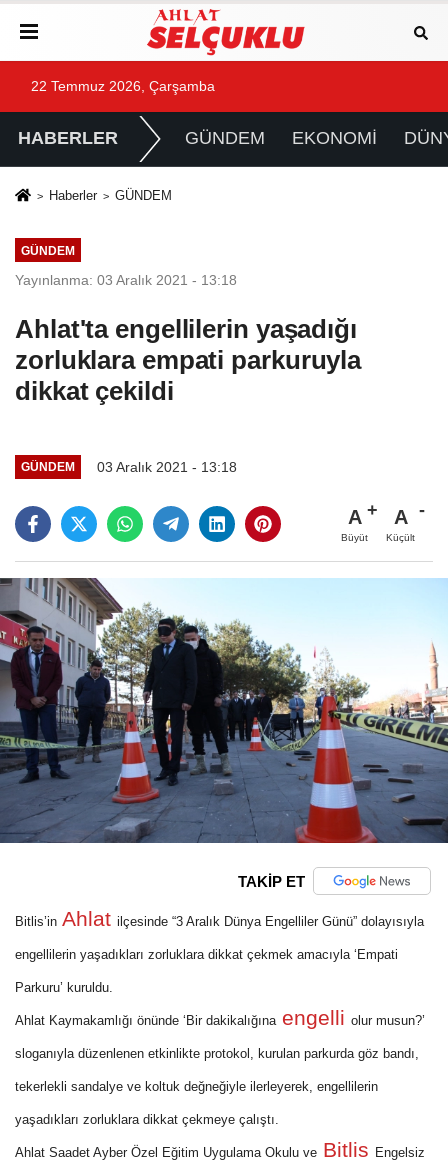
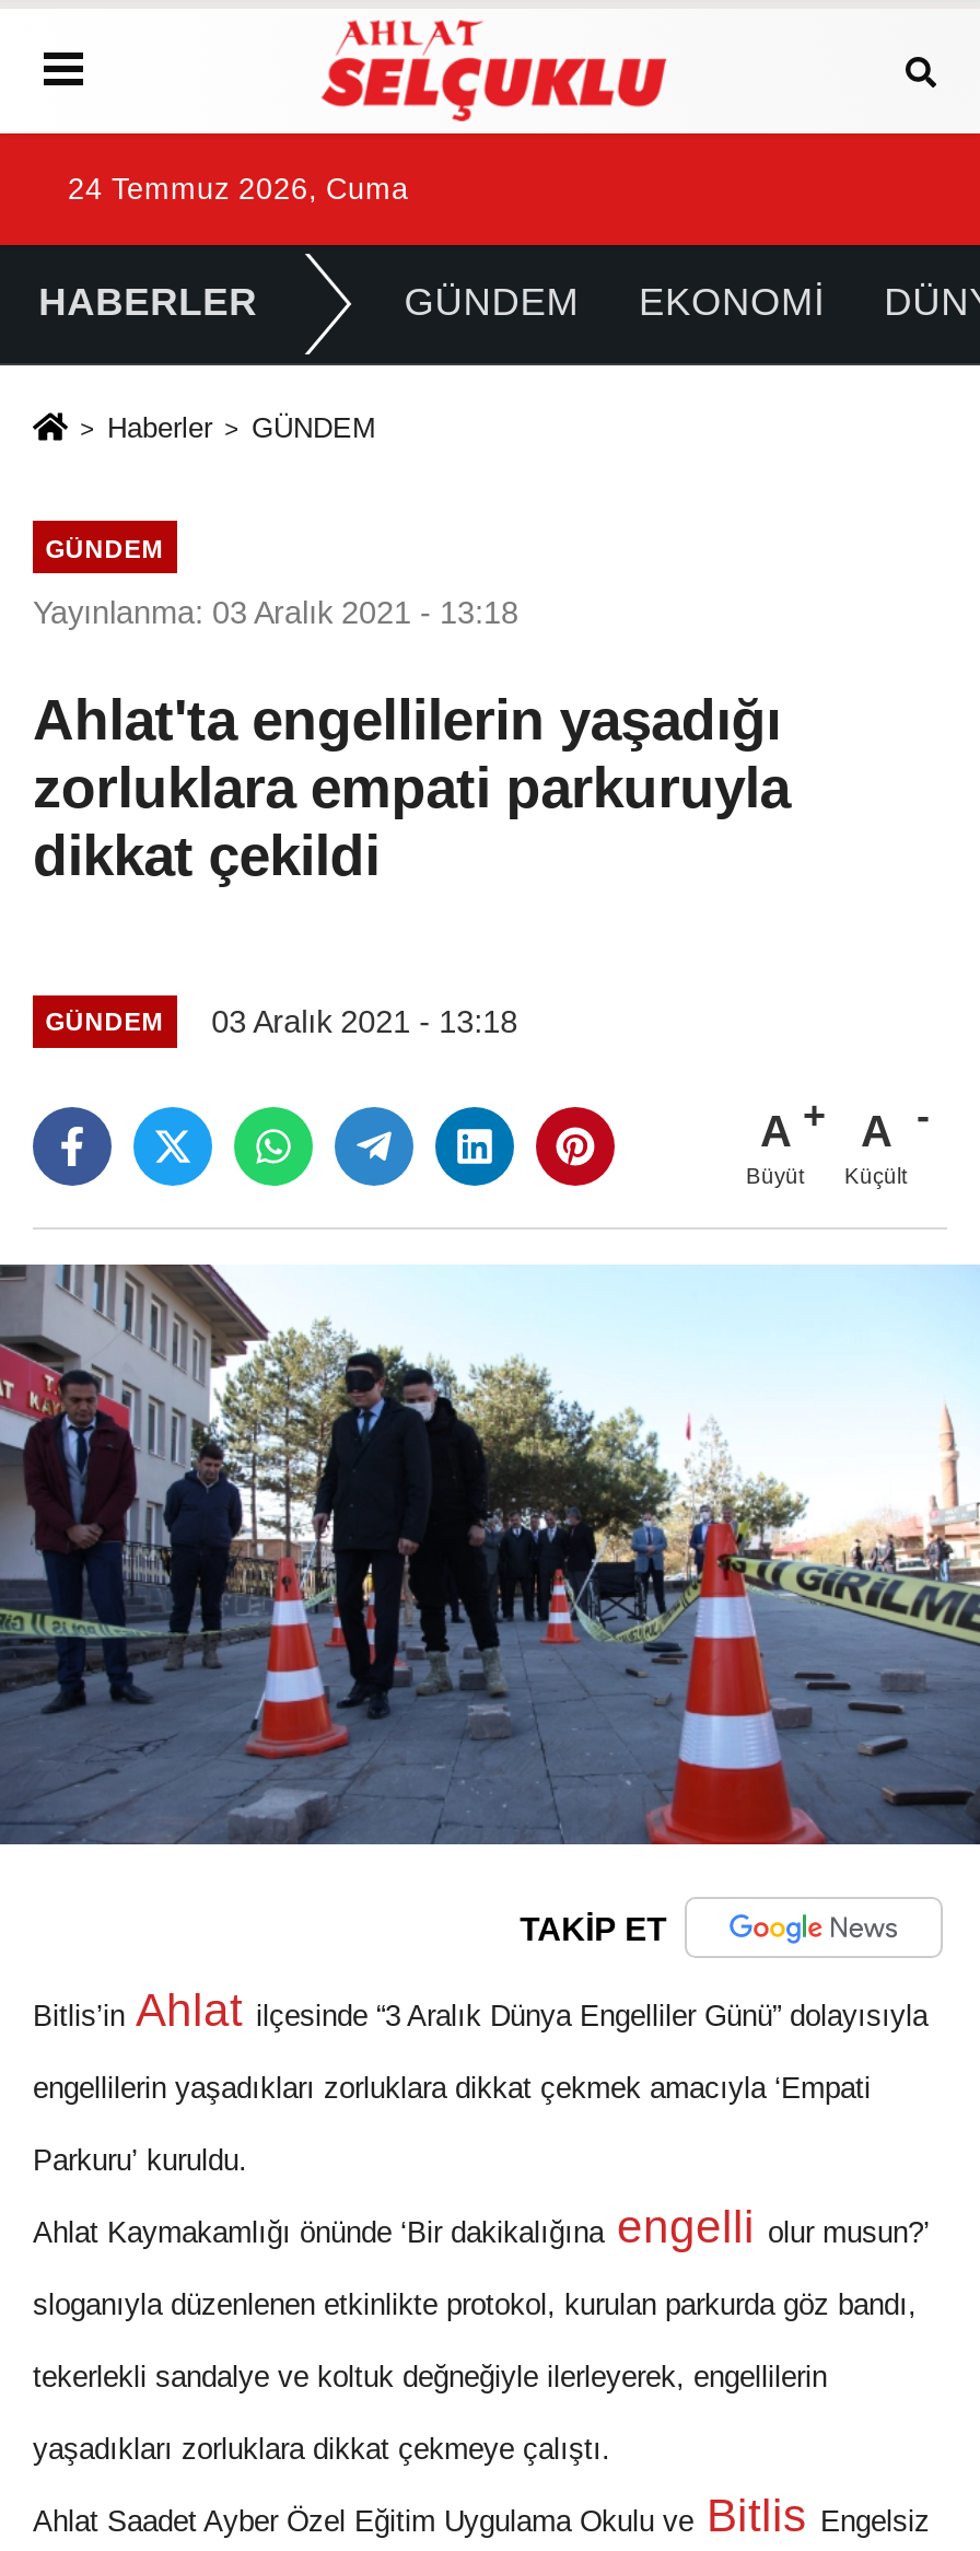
- 22 Temmuz 2026, Çarşamba
+ 24 Temmuz 2026, Cuma
